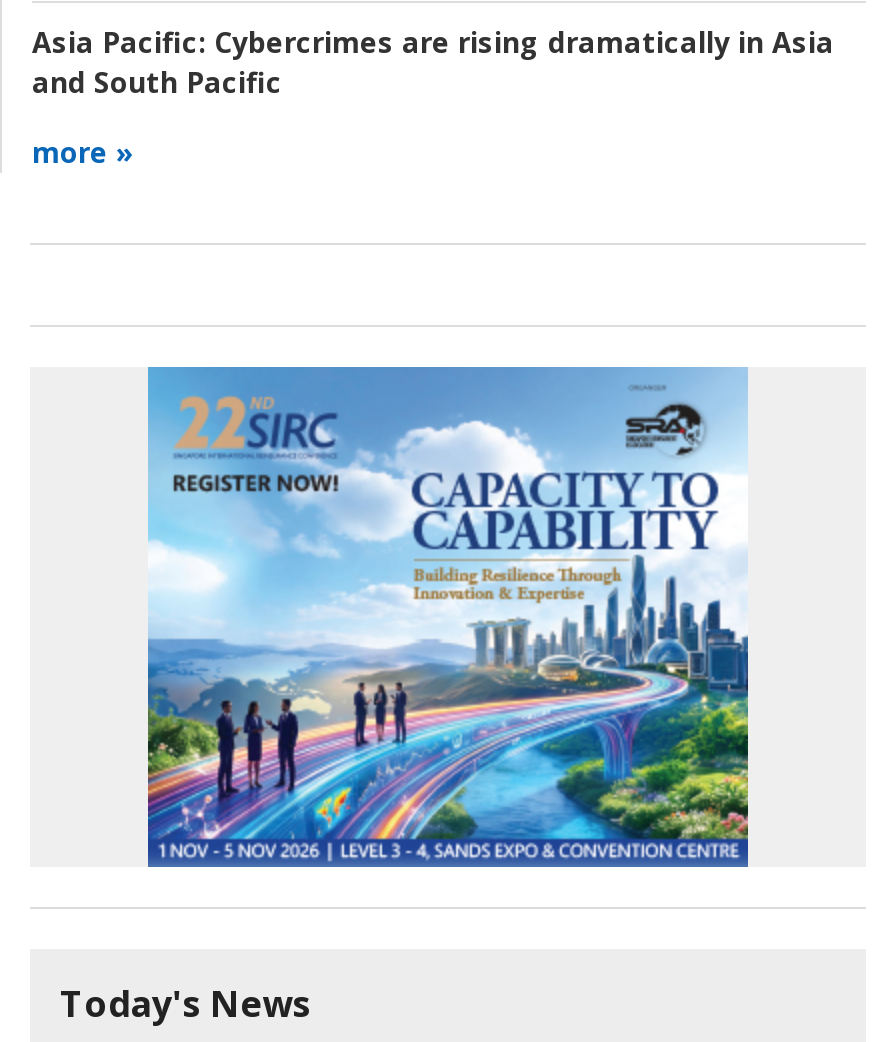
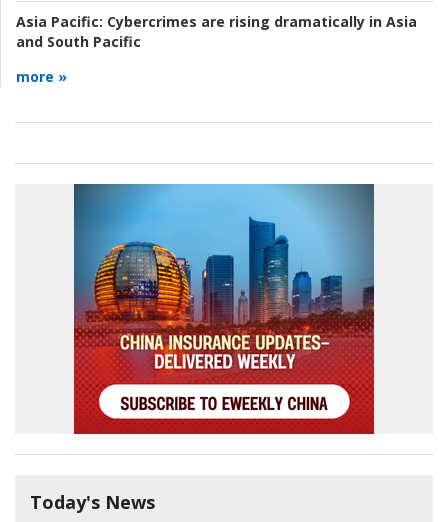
- [image]
+ [image]
